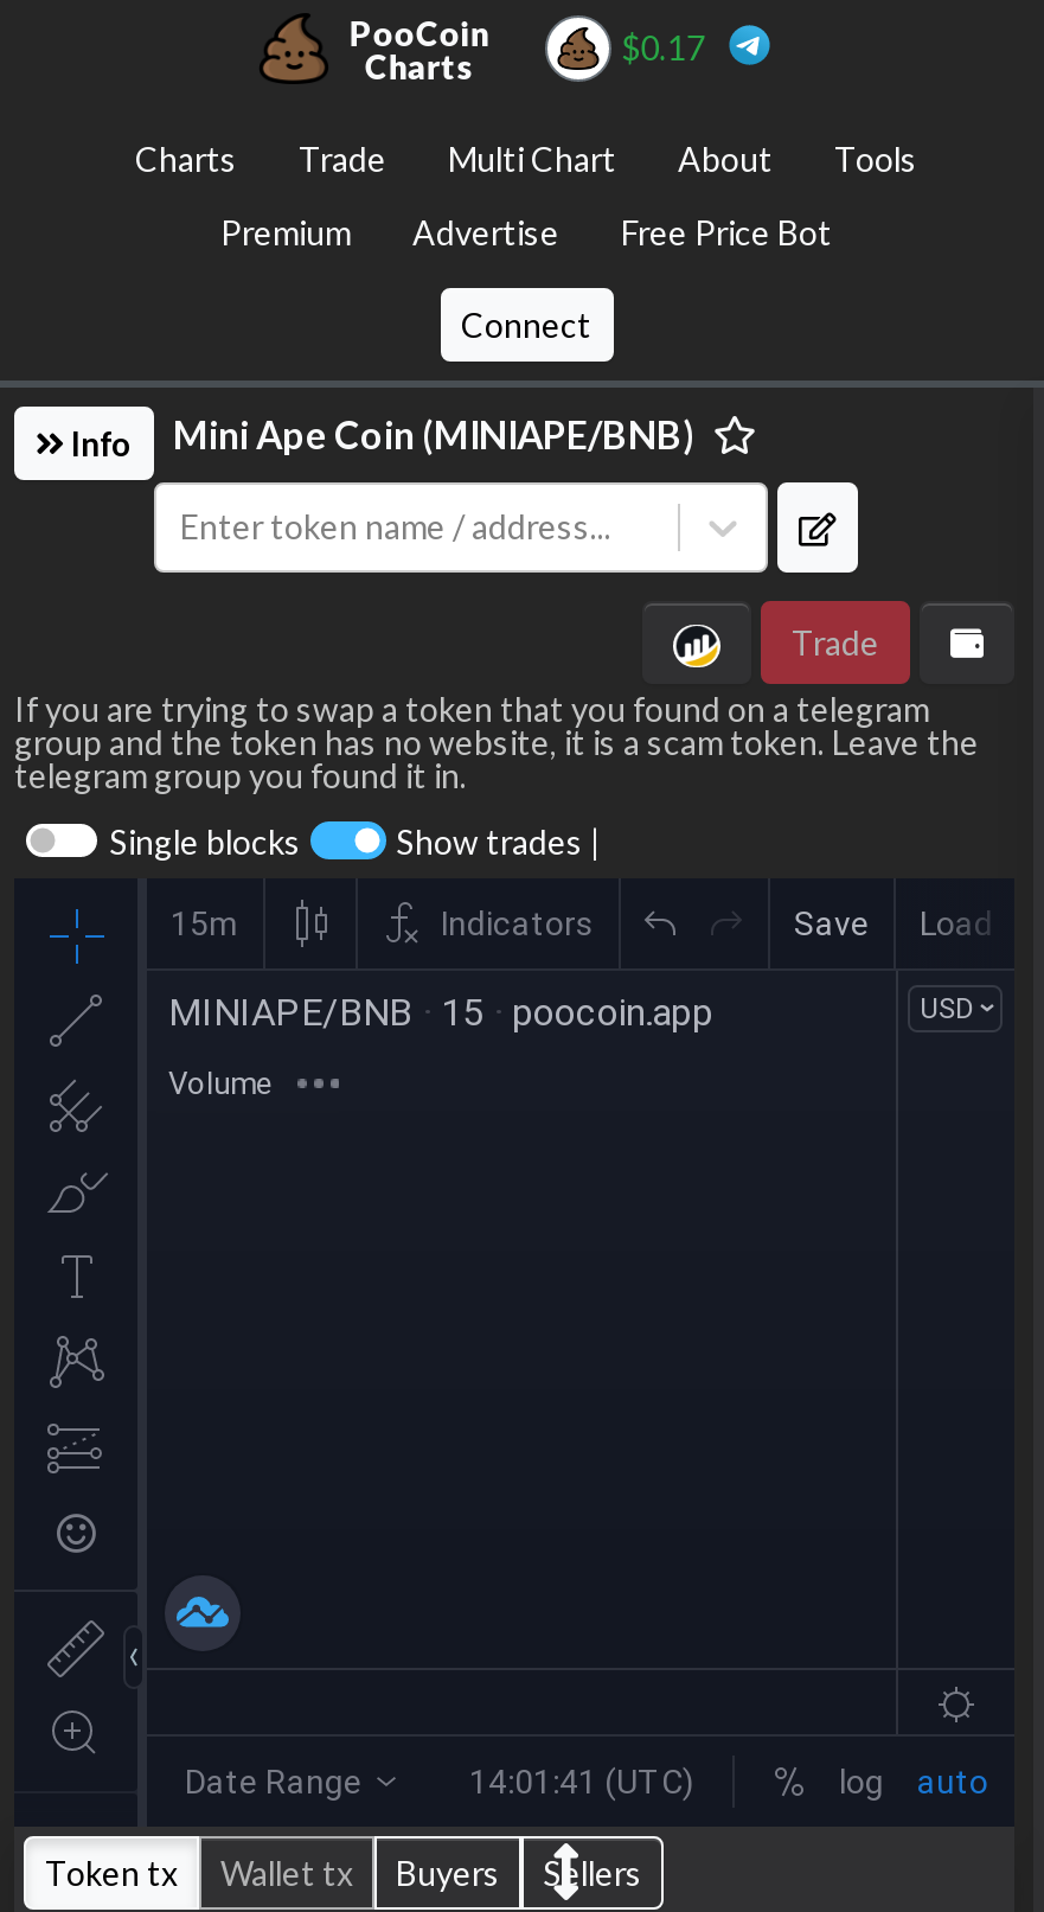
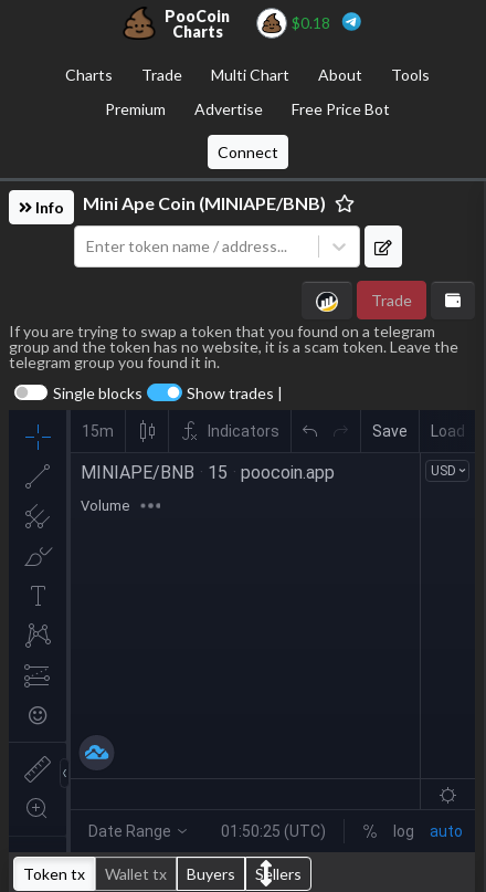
- $0.17
+ $0.18
